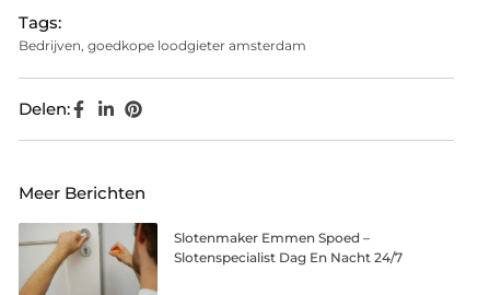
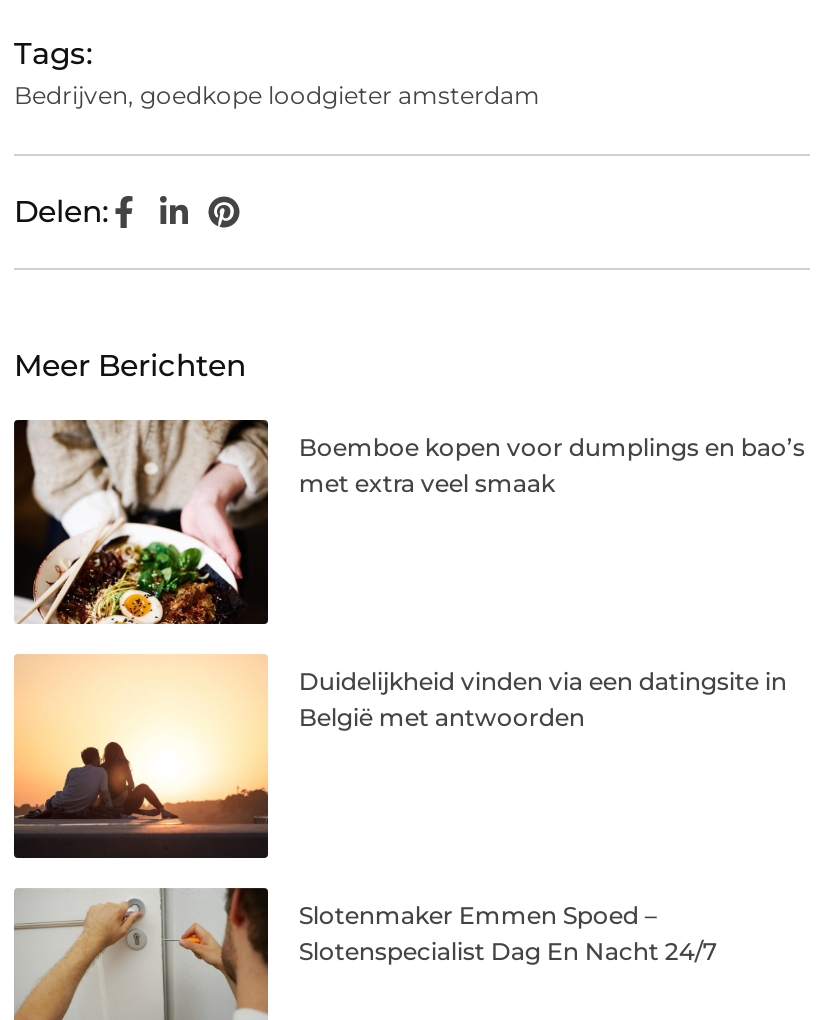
+ [image]
+ Boemboe kopen voor dumplings en bao’s
+ met extra veel smaak

+ [image]
+ Duidelijkheid vinden via een datingsite in
+ België met antwoorden
